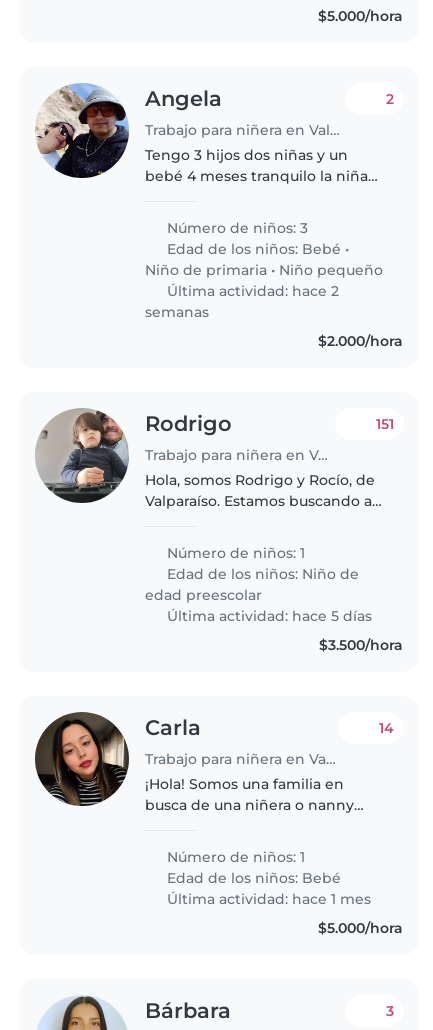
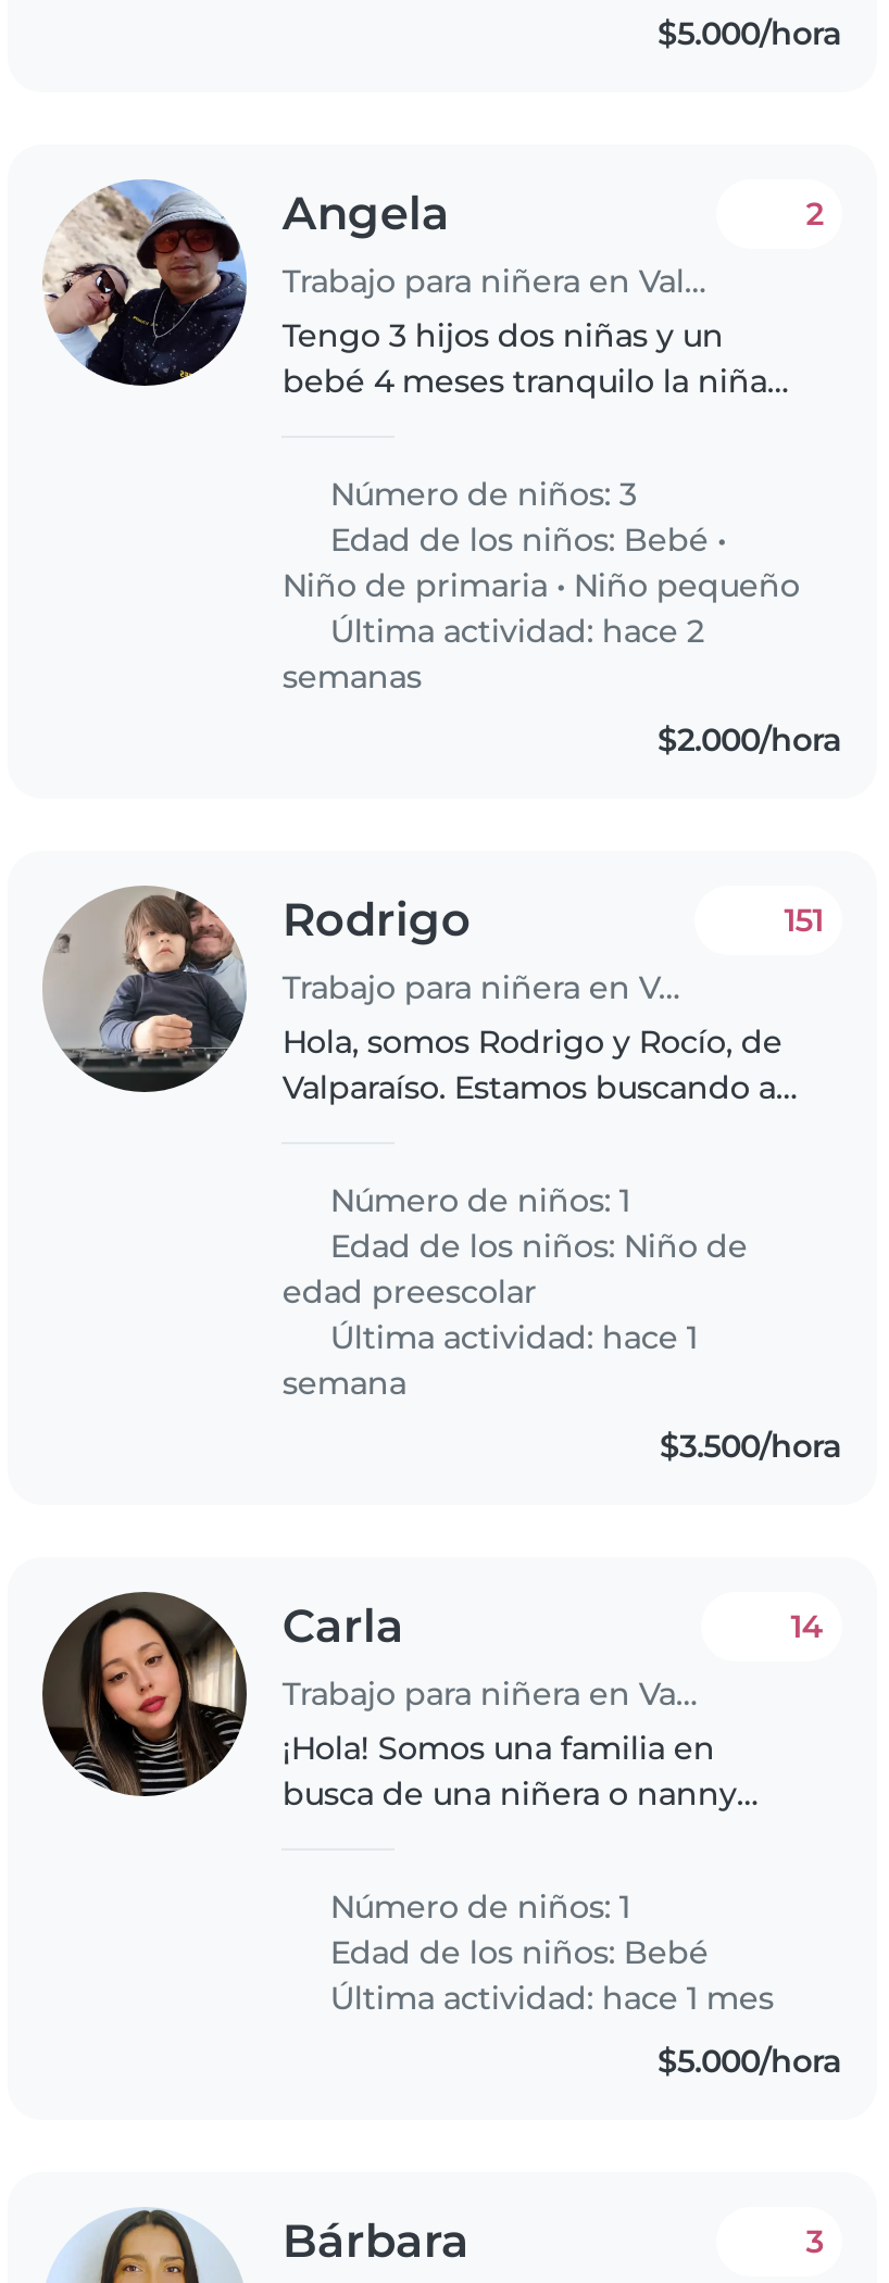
- Última actividad: hace 5 días
+ Última actividad: hace 1
+ semana
